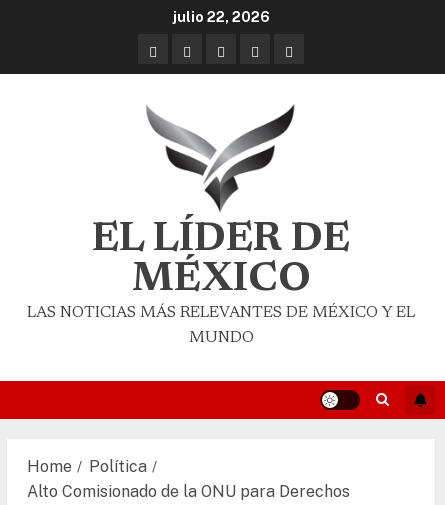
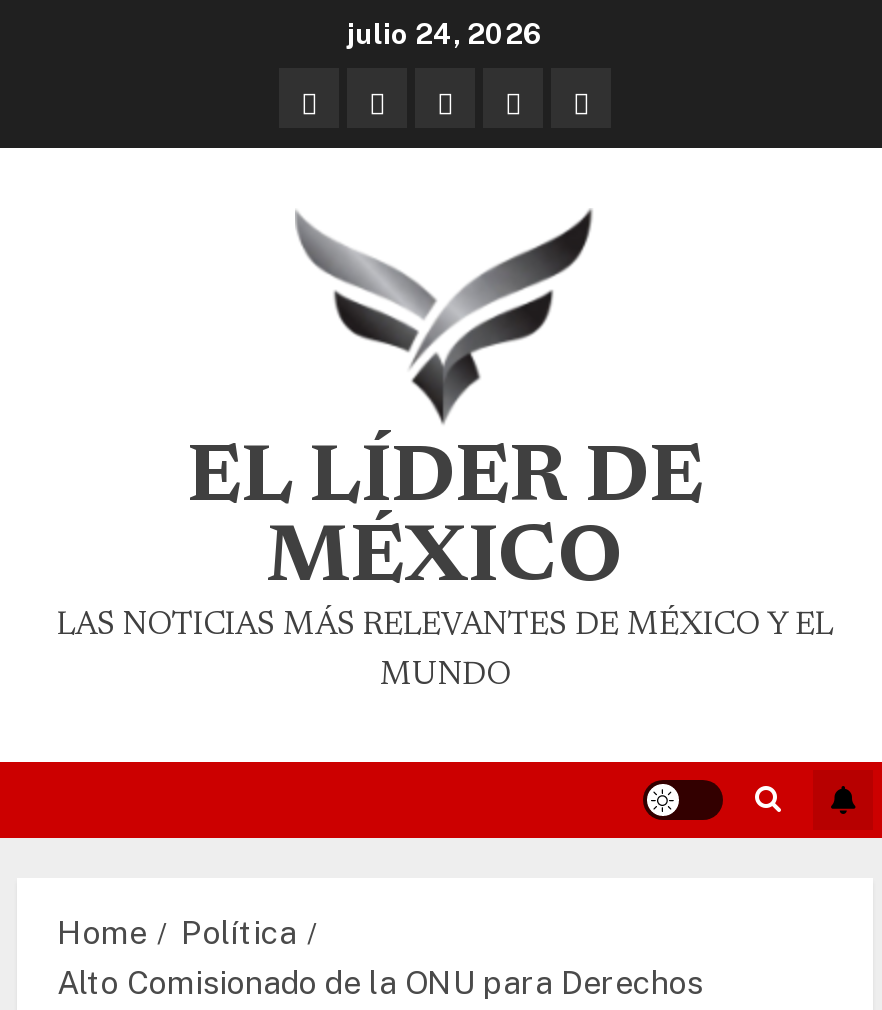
- julio 22, 2026
+ julio 24, 2026
